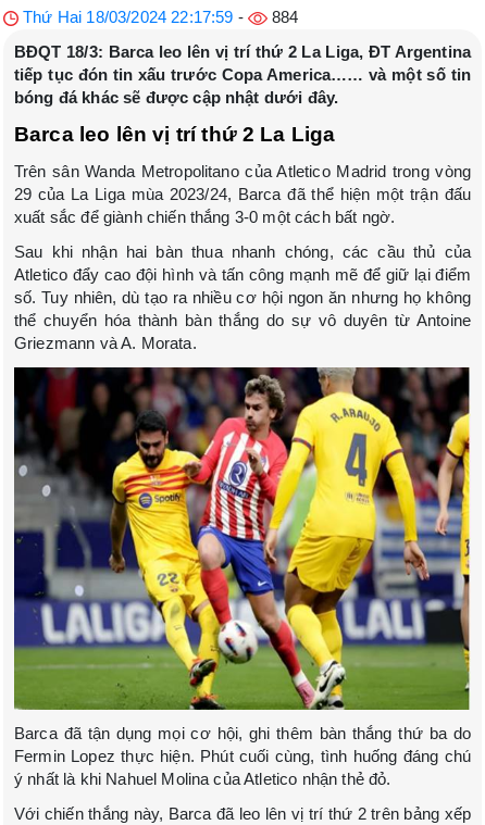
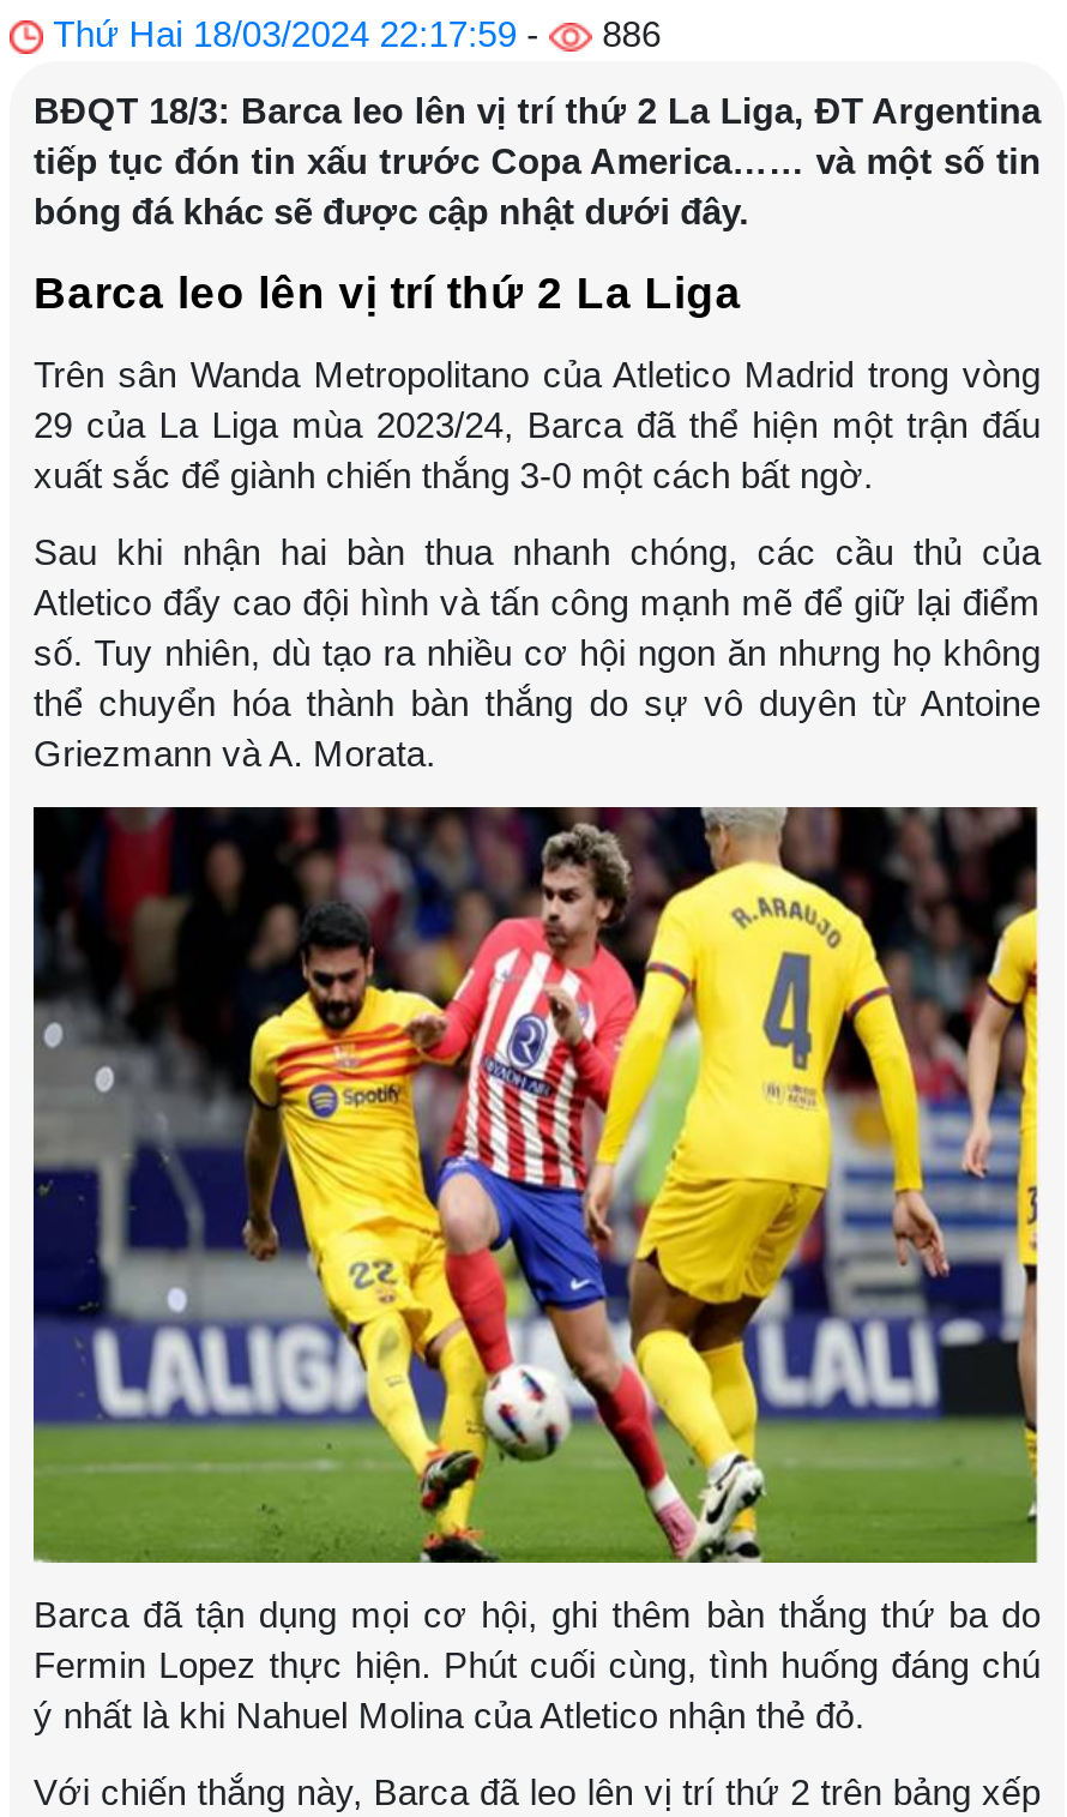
- Thứ Hai 18/03/2024 22:17:59 - 884
+ Thứ Hai 18/03/2024 22:17:59 - 886
